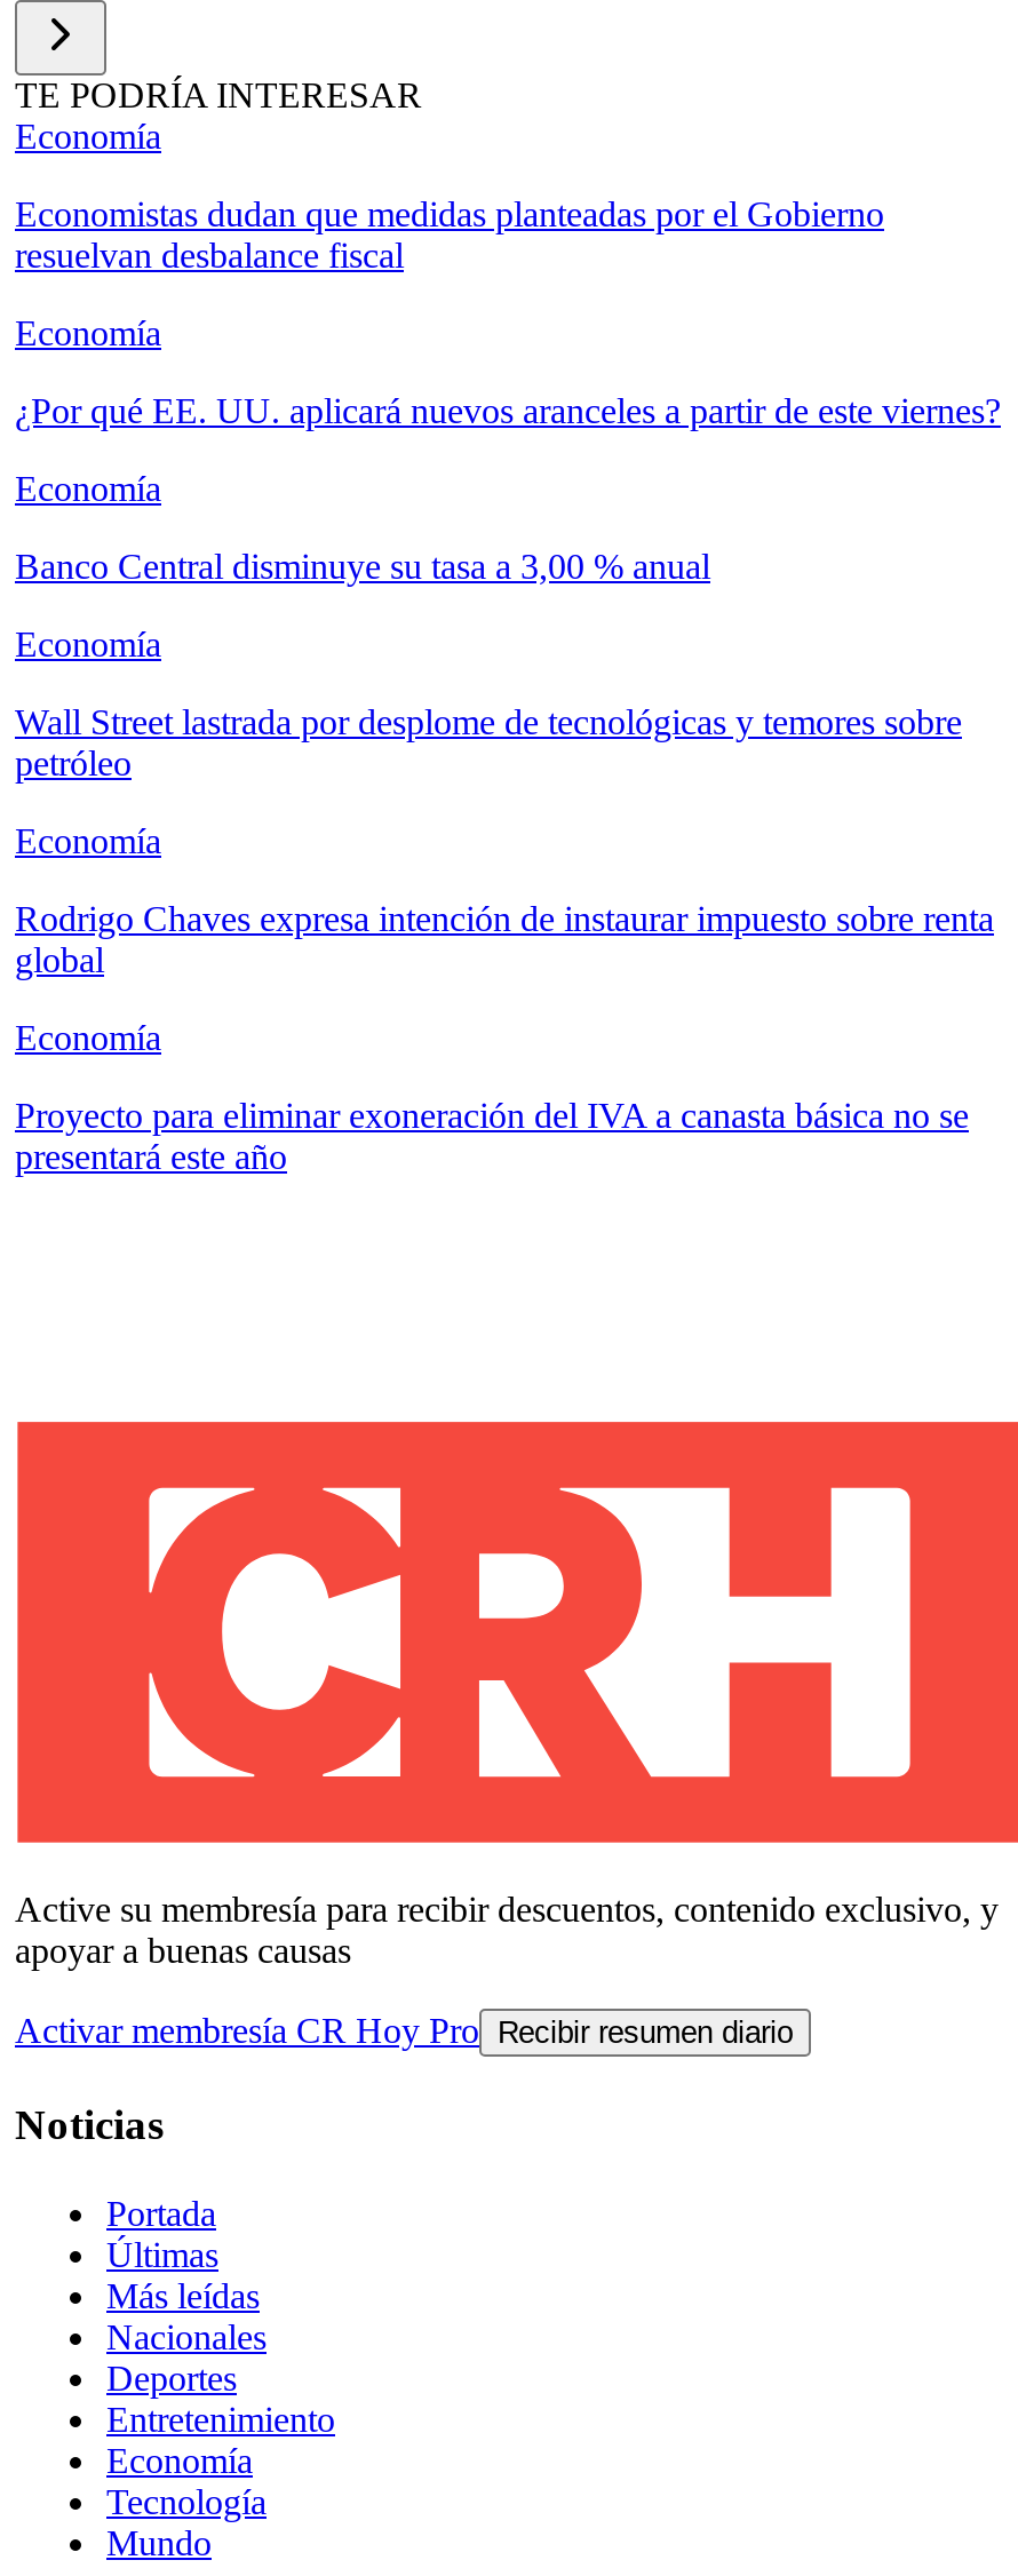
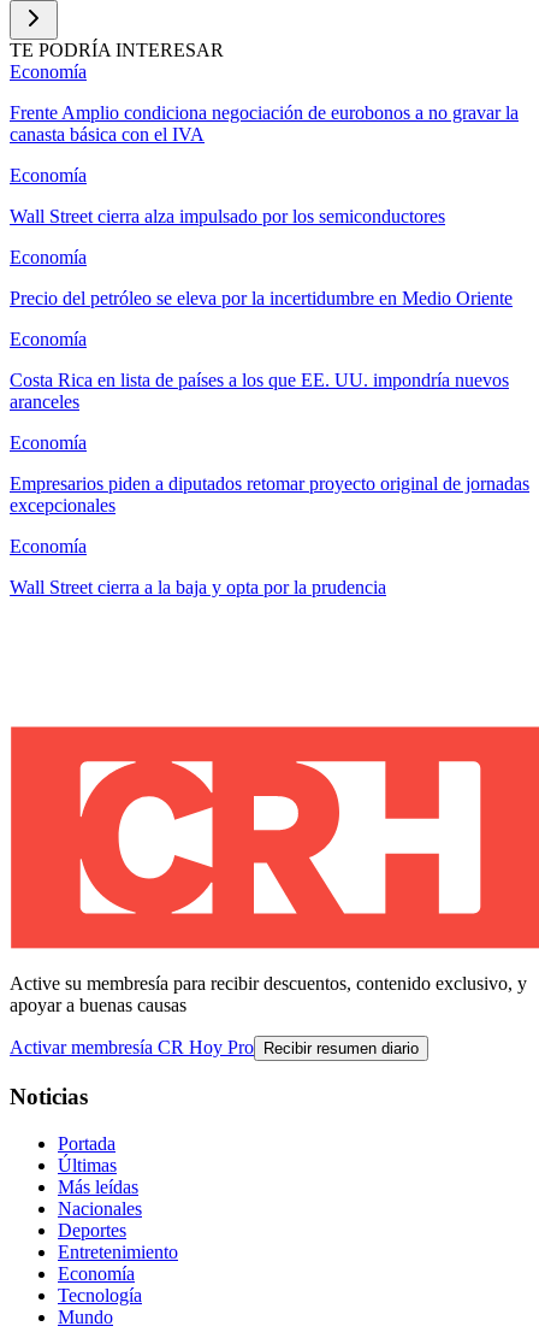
- Economistas dudan que medidas planteadas por el Gobierno
- resuelvan desbalance fiscal
+ Frente Amplio condiciona negociación de eurobonos a no gravar la
+ canasta básica con el IVA

- ¿Por qué EE. UU. aplicará nuevos aranceles a partir de este viernes?
+ Wall Street cierra alza impulsado por los semiconductores

- Banco Central disminuye su tasa a 3,00 % anual
+ Precio del petróleo se eleva por la incertidumbre en Medio Oriente

- Wall Street lastrada por desplome de tecnológicas y temores sobre
- petróleo
+ Costa Rica en lista de países a los que EE. UU. impondría nuevos
+ aranceles

- Rodrigo Chaves expresa intención de instaurar impuesto sobre renta
- global
+ Empresarios piden a diputados retomar proyecto original de jornadas
+ excepcionales

- Proyecto para eliminar exoneración del IVA a canasta básica no se
- presentará este año
+ Wall Street cierra a la baja y opta por la prudencia
